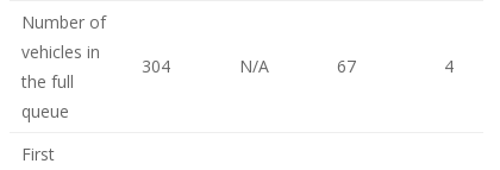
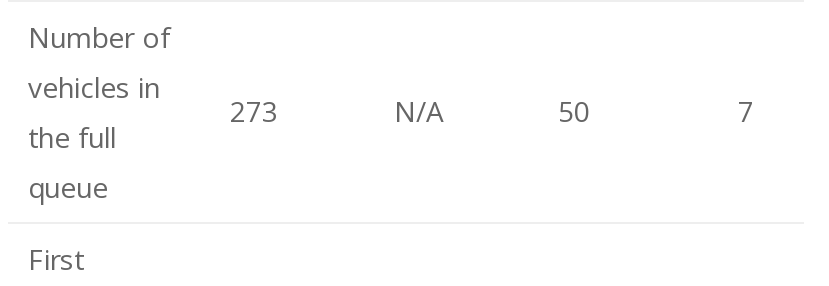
- 304
+ 273

- 67
+ 50

- 4
+ 7
